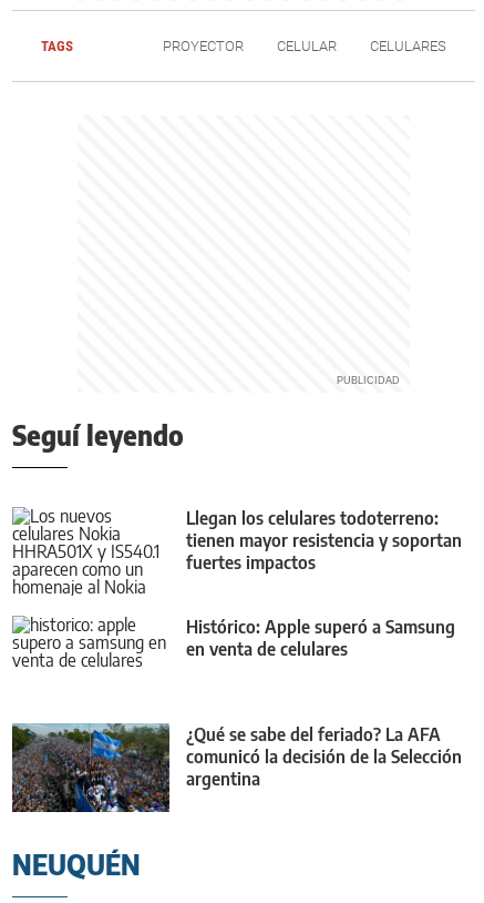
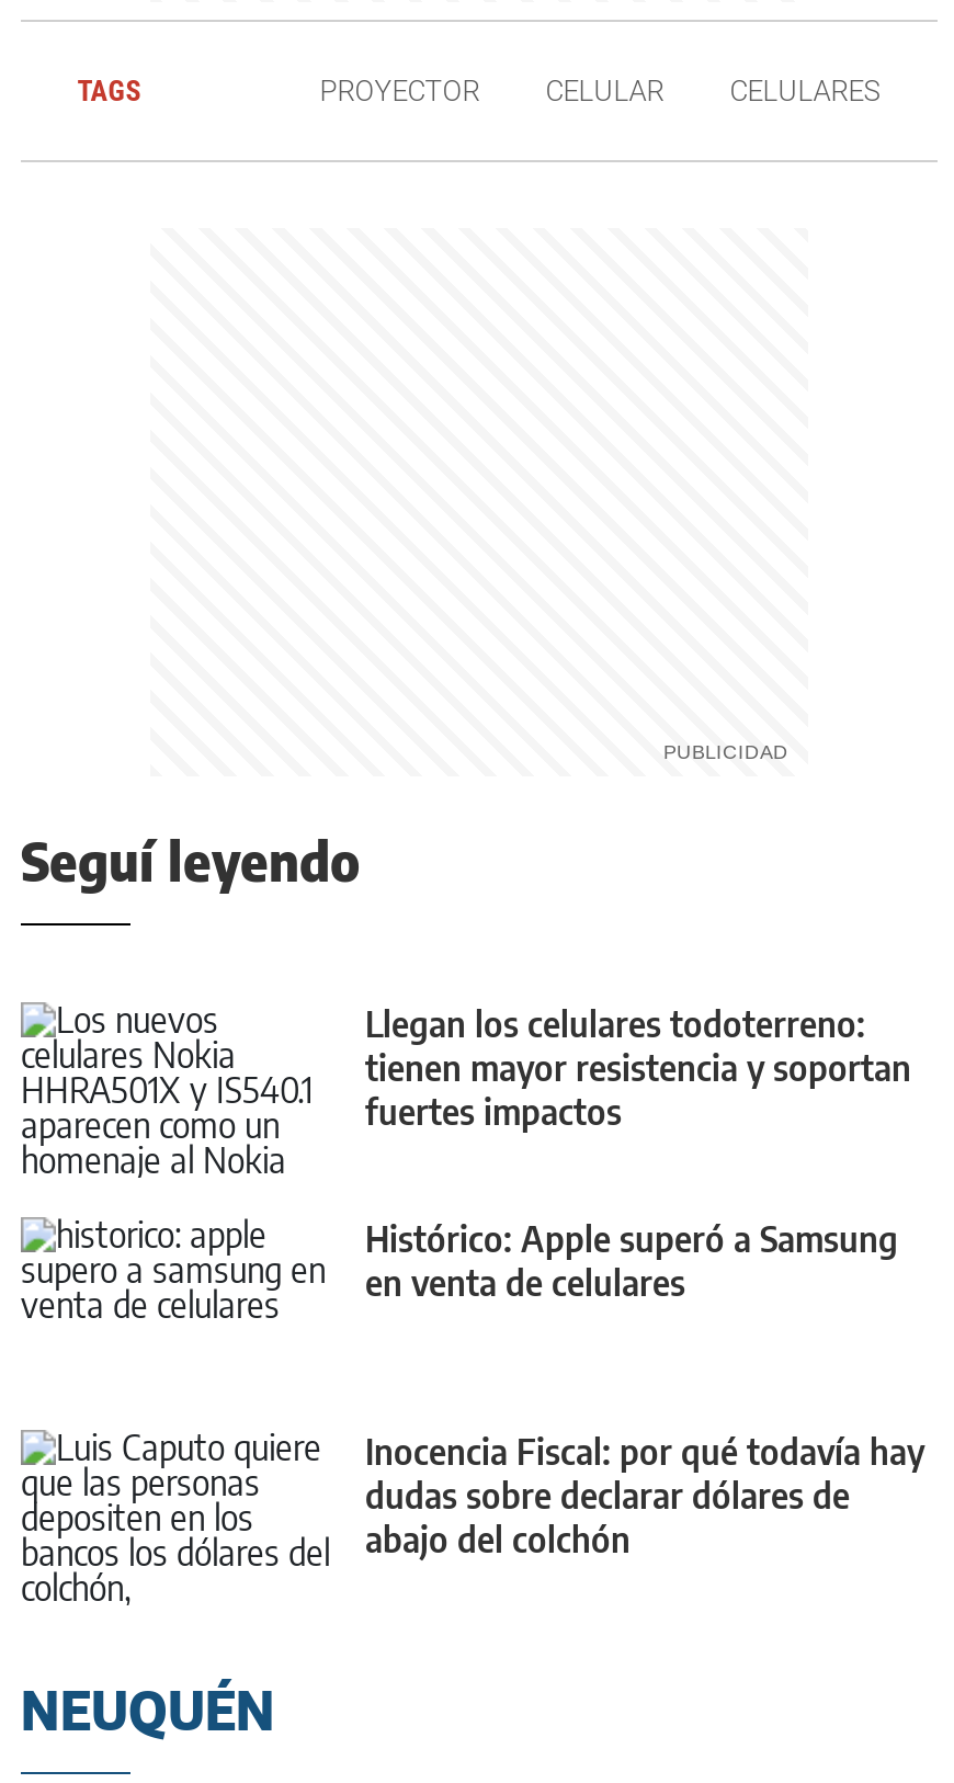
- [image]
- ¿Qué se sabe del feriado? La AFA
- comunicó la decisión de la Selección
- argentina
+ [image]
+ Inocencia Fiscal: por qué todavía hay
+ dudas sobre declarar dólares de
+ abajo del colchón
